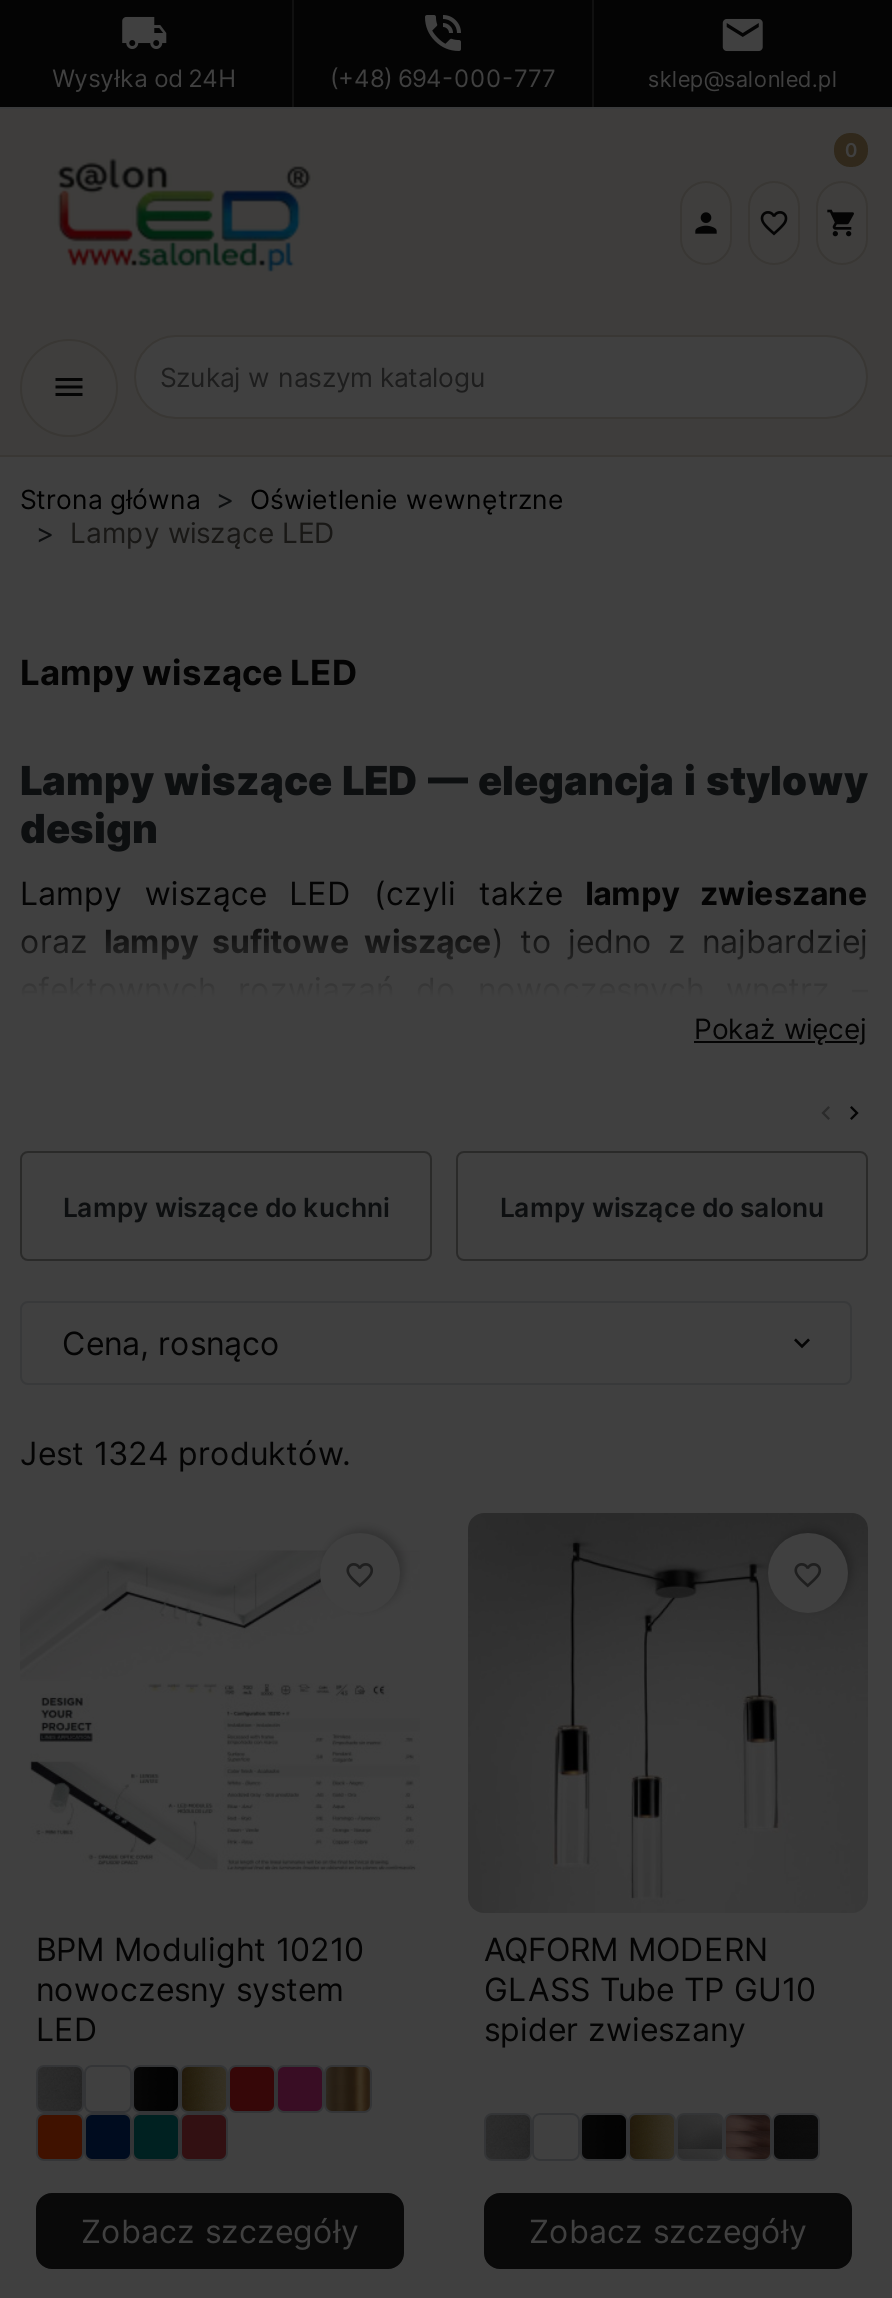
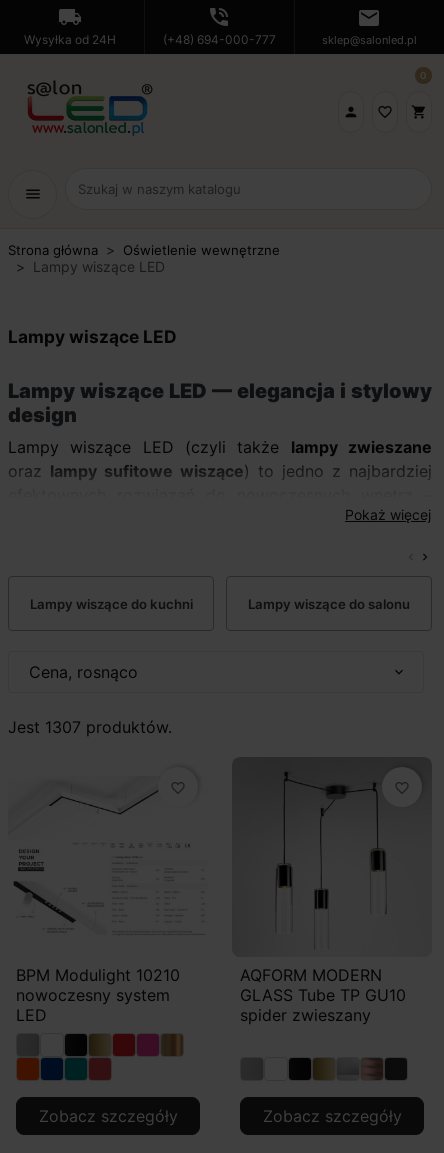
- Jest 1324 produktów.
+ Jest 1307 produktów.
